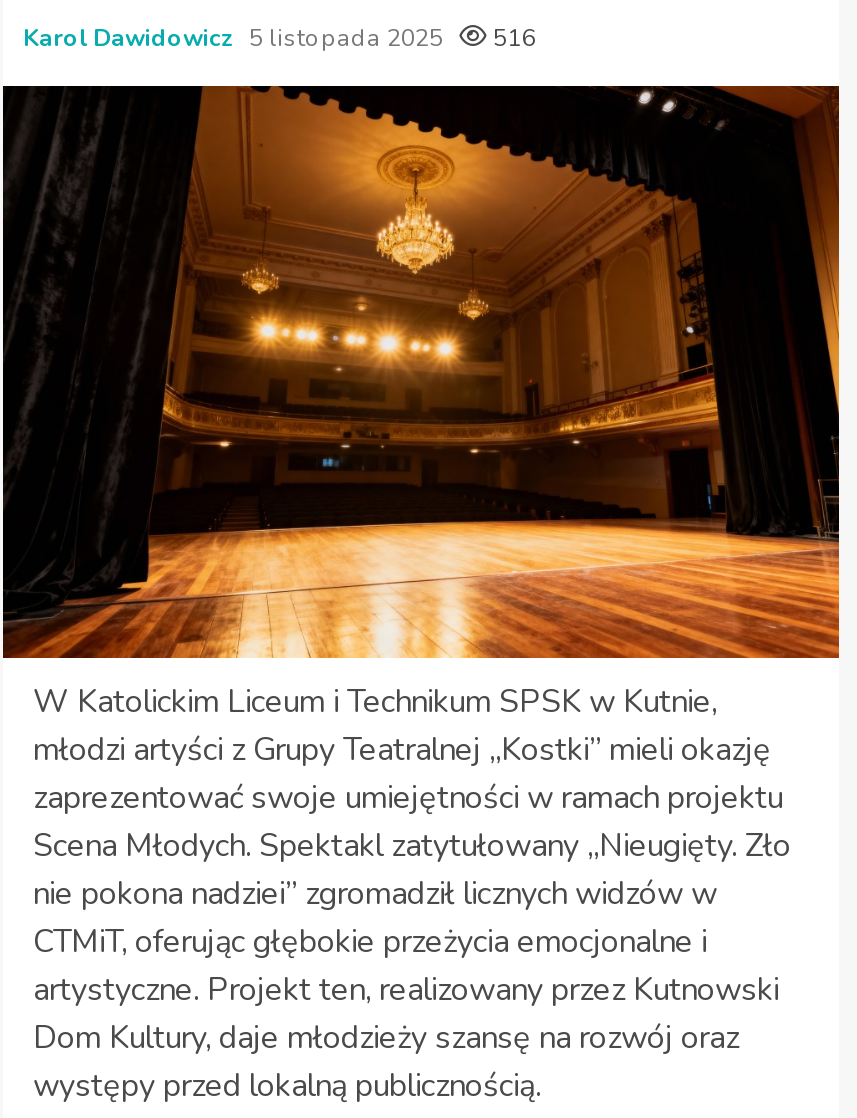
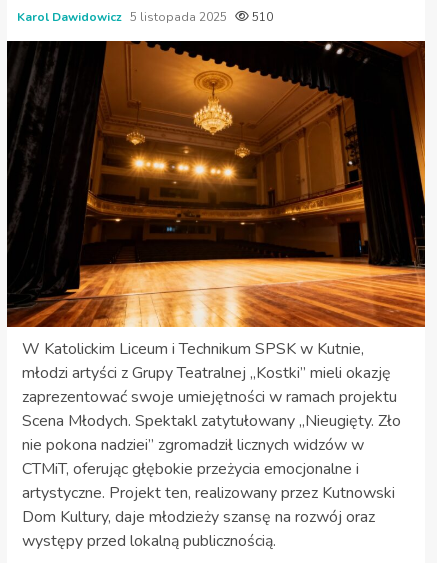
- Karol Dawidowicz 5 listopada 2025 516
+ Karol Dawidowicz 5 listopada 2025 510
